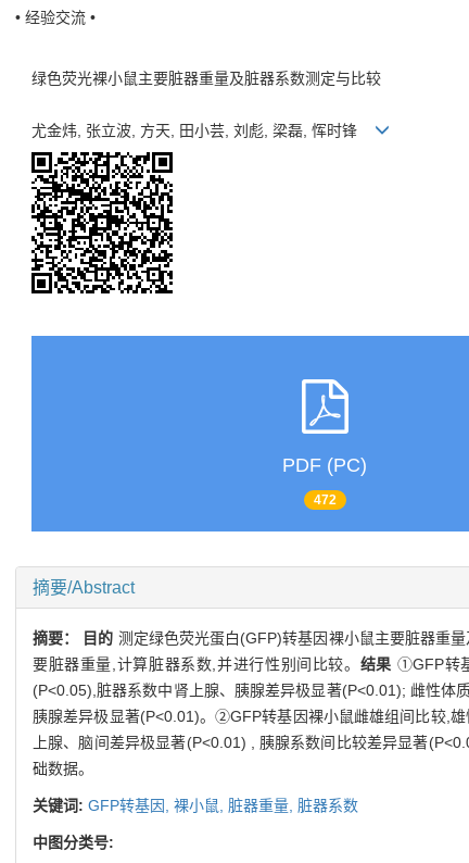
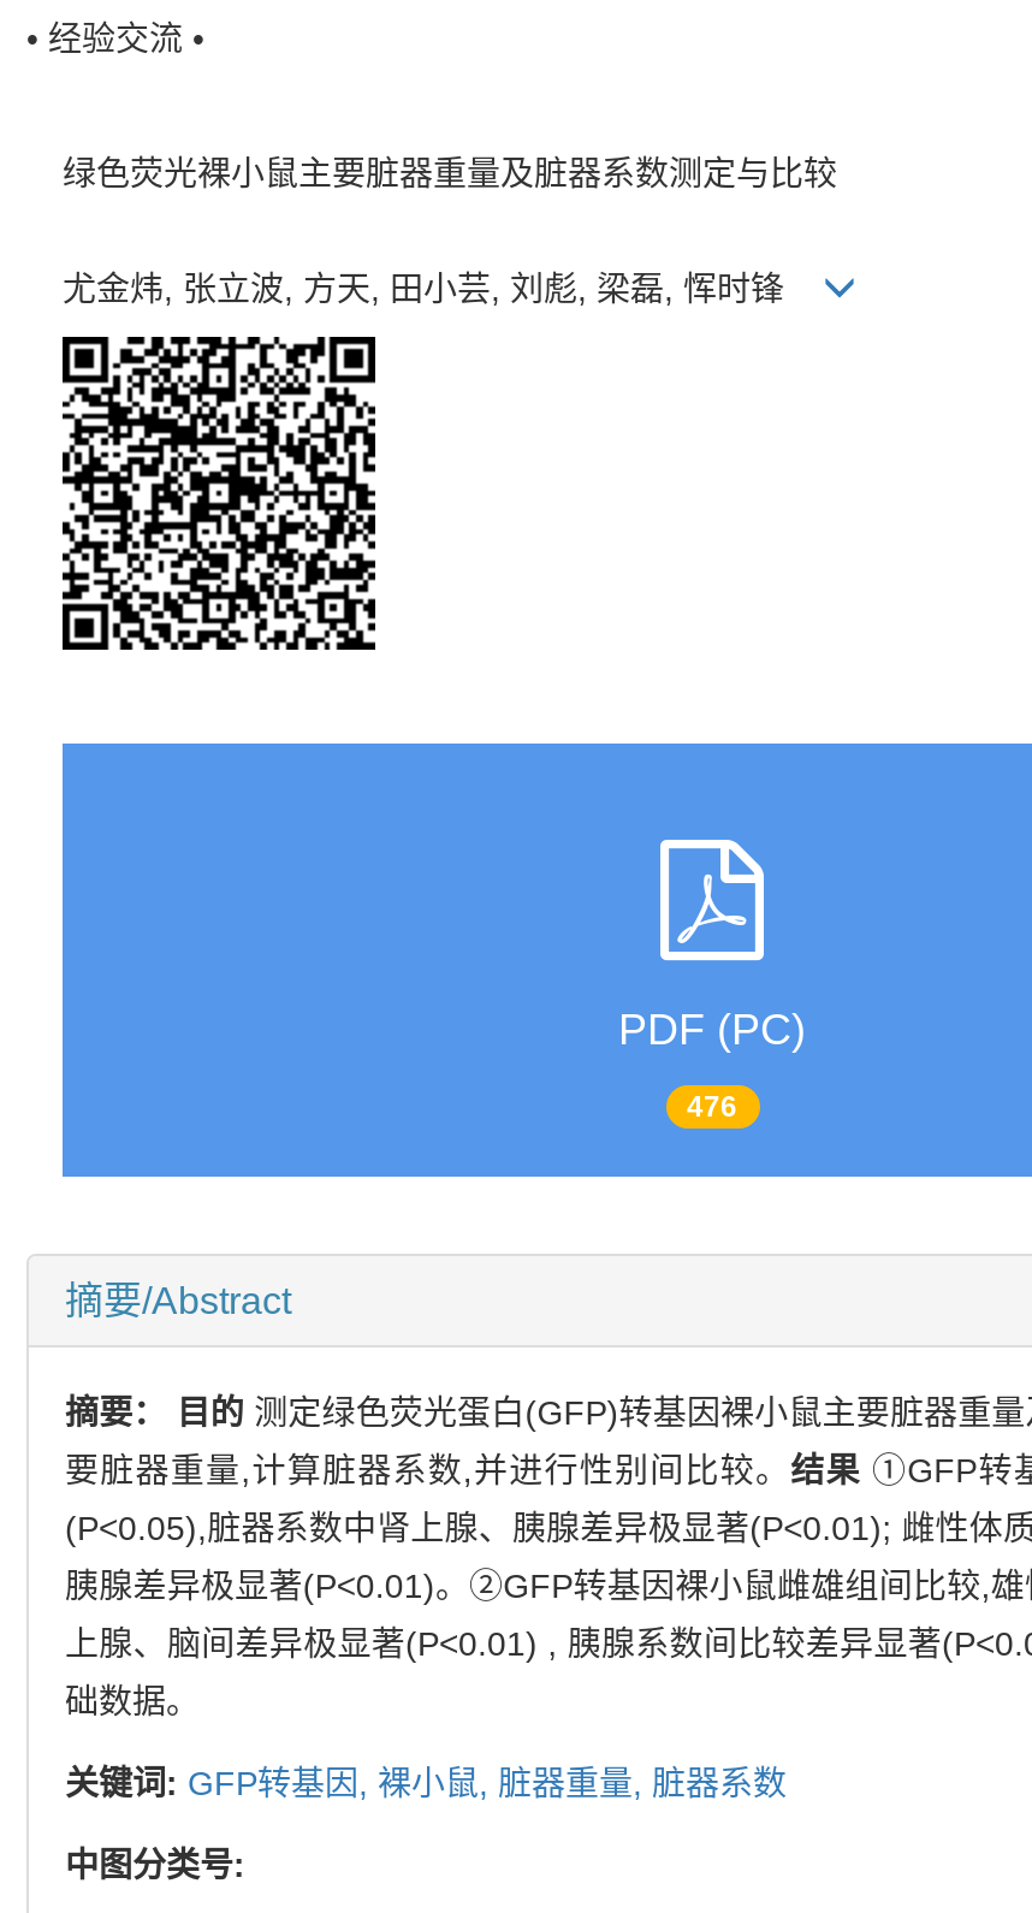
- 472
+ 476
